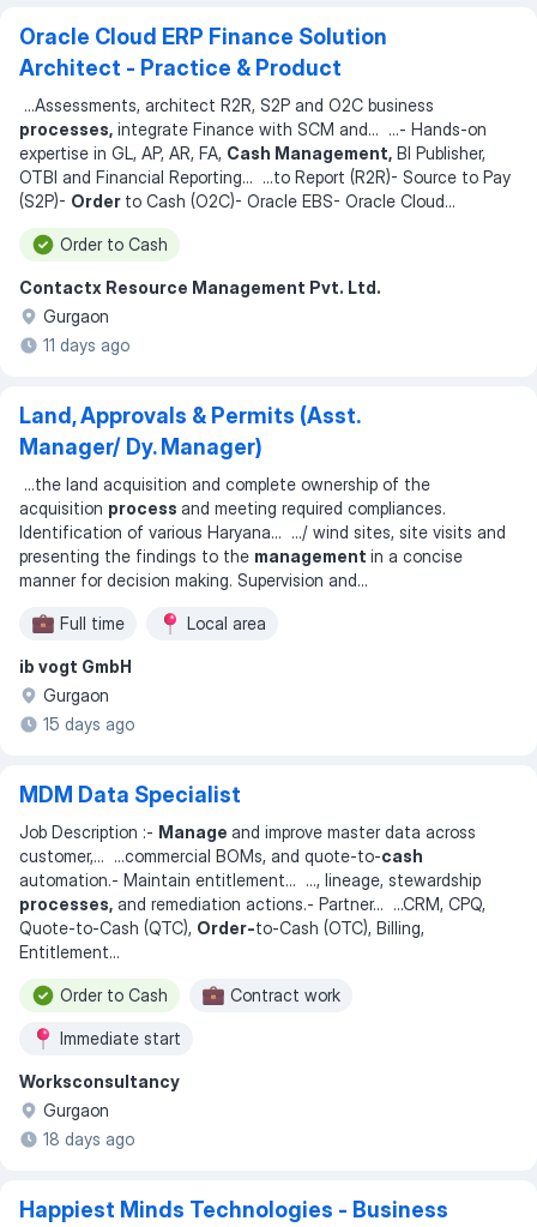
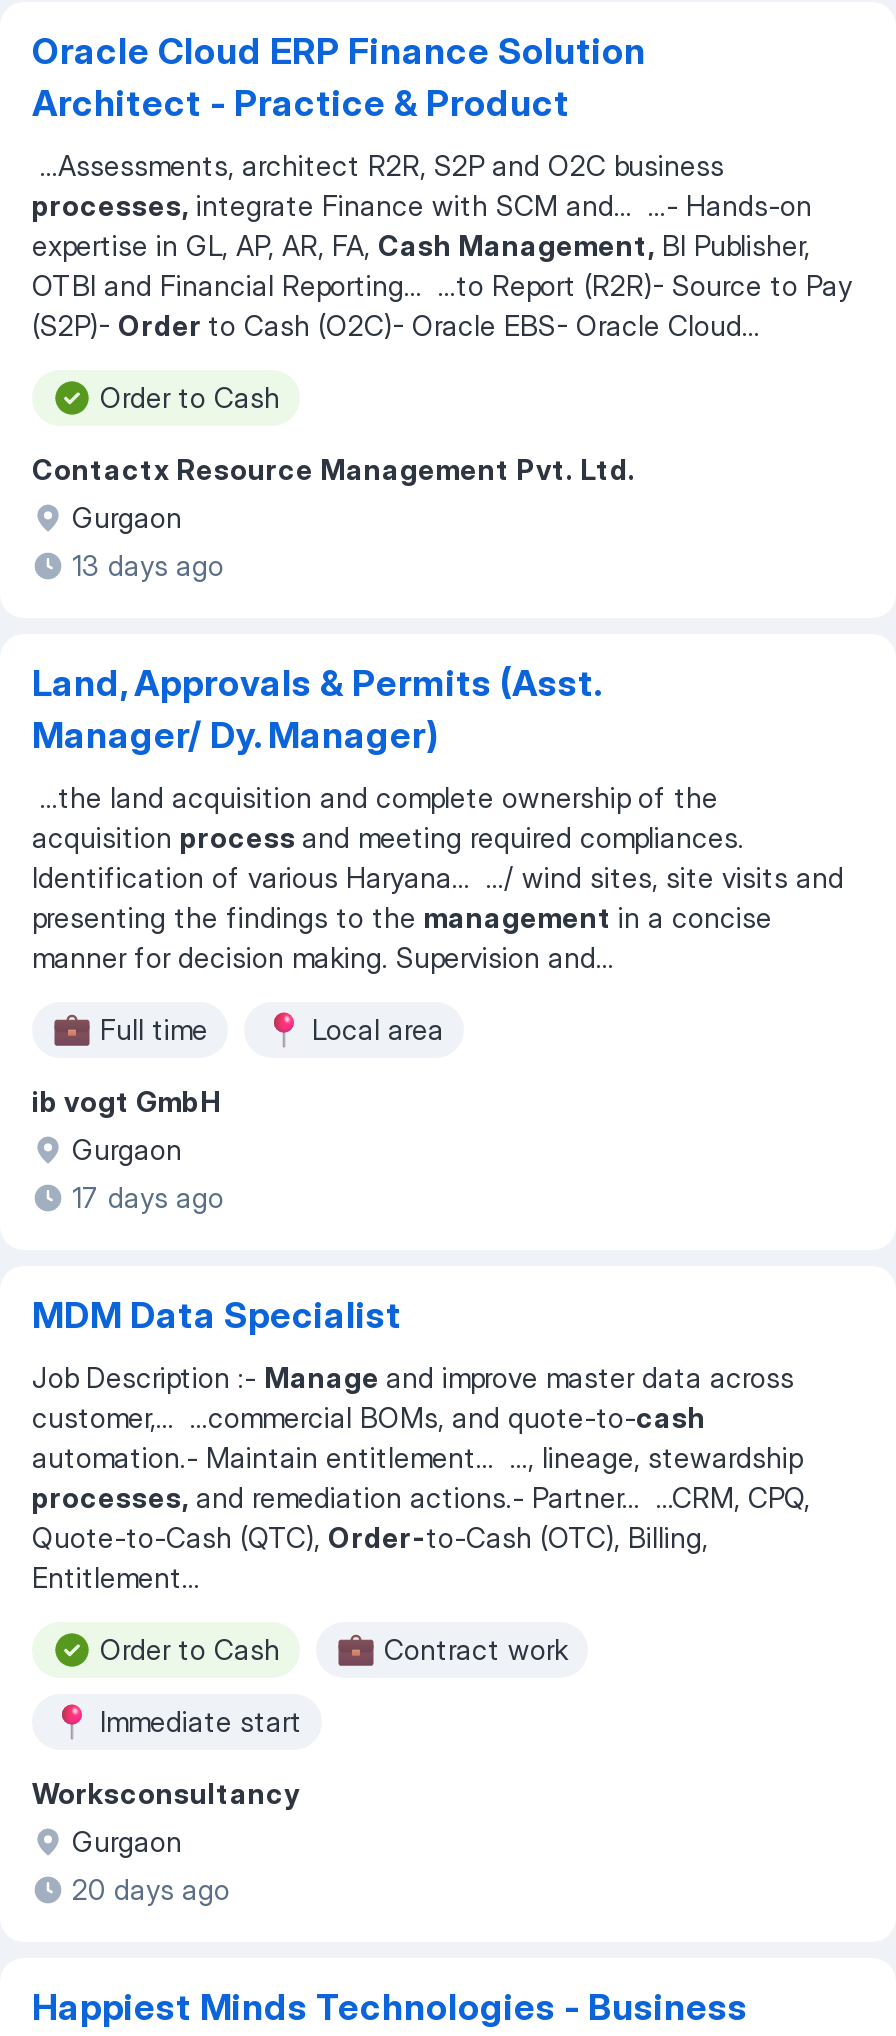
- 11 days ago
+ 13 days ago

- 15 days ago
+ 17 days ago

- 18 days ago
+ 20 days ago
